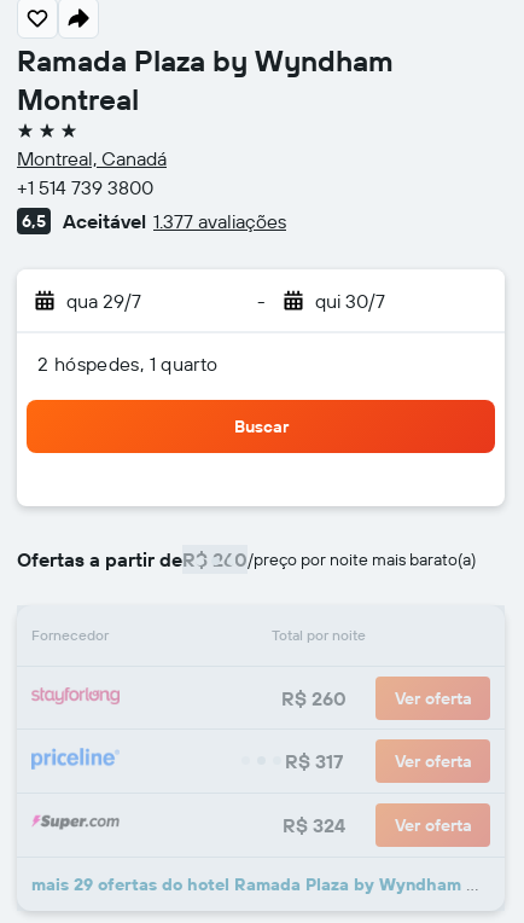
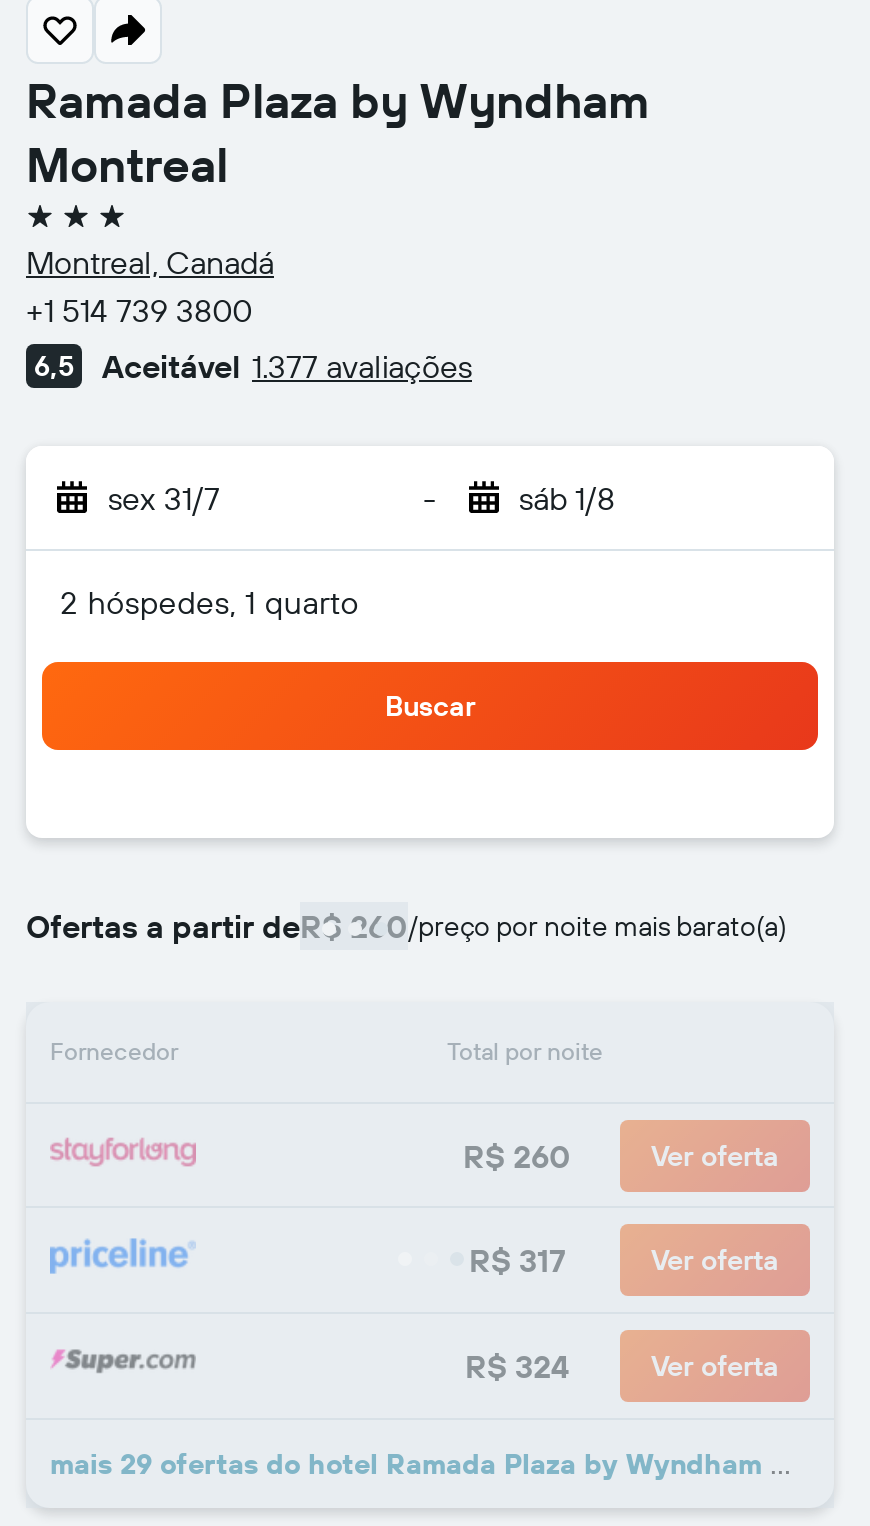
- qua 29/7
+ sex 31/7

- qui 30/7
+ sáb 1/8
